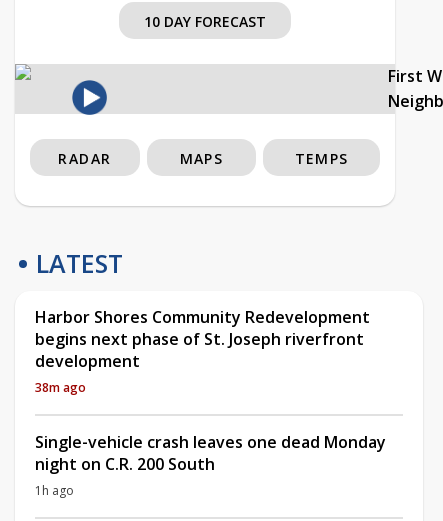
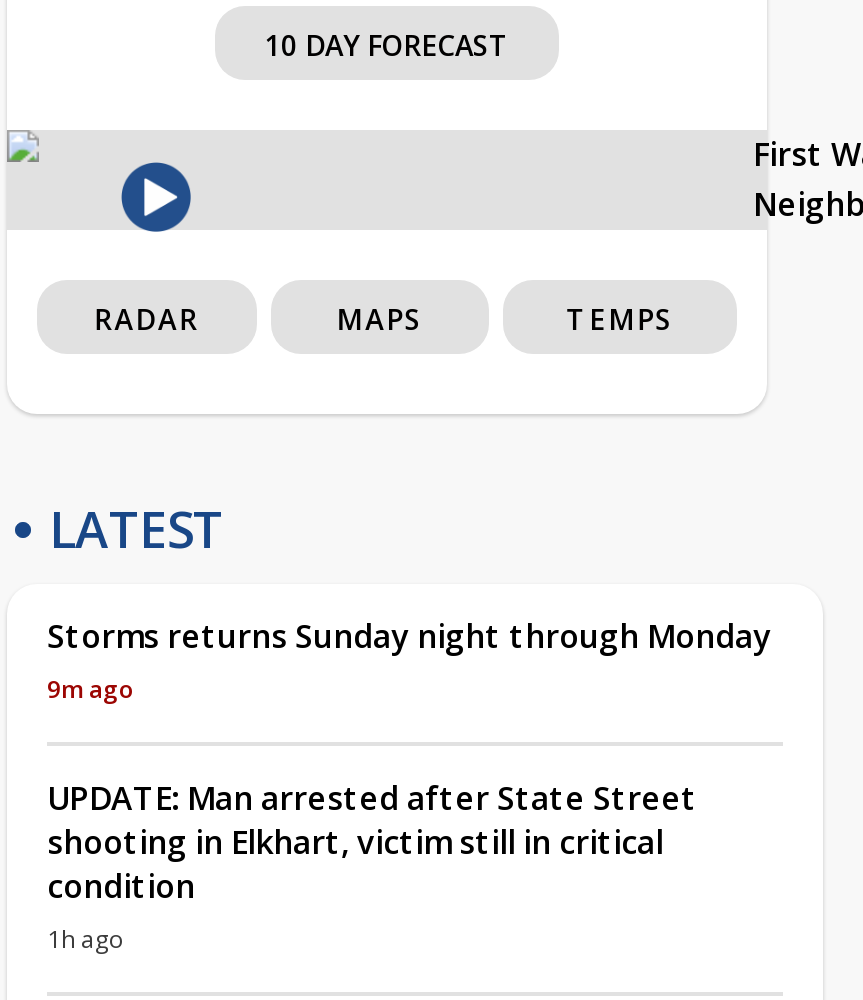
- Harbor Shores Community Redevelopment
- begins next phase of St. Joseph riverfront
- development
- 38m ago
+ Storms returns Sunday night through Monday
+ 9m ago

- Single-vehicle crash leaves one dead Monday
- night on C.R. 200 South
+ UPDATE: Man arrested after State Street
+ shooting in Elkhart, victim still in critical
+ condition
